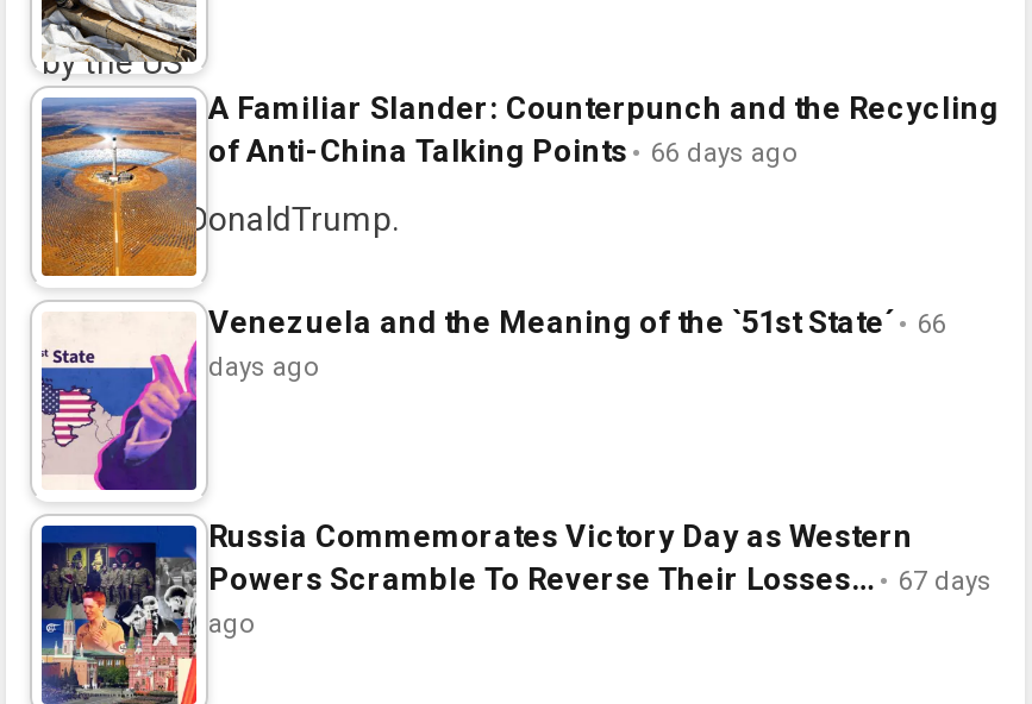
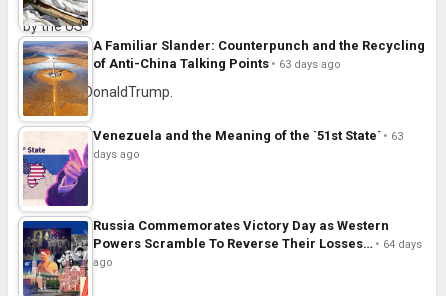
- of Anti-China Talking Points 66 days ago
+ of Anti-China Talking Points 63 days ago

- Venezuela and the Meaning of the `51st State´ 66
+ Venezuela and the Meaning of the `51st State´ 63

- Powers Scramble To Reverse Their Losses… 67 days
+ Powers Scramble To Reverse Their Losses… 64 days
